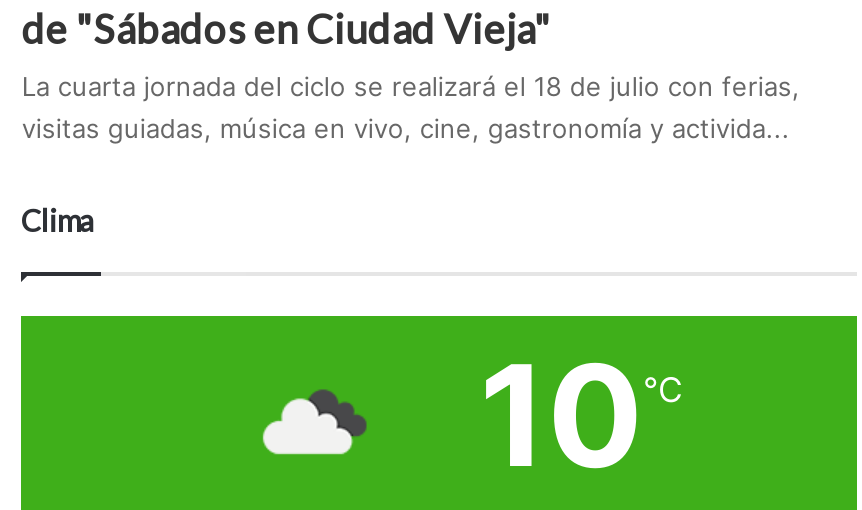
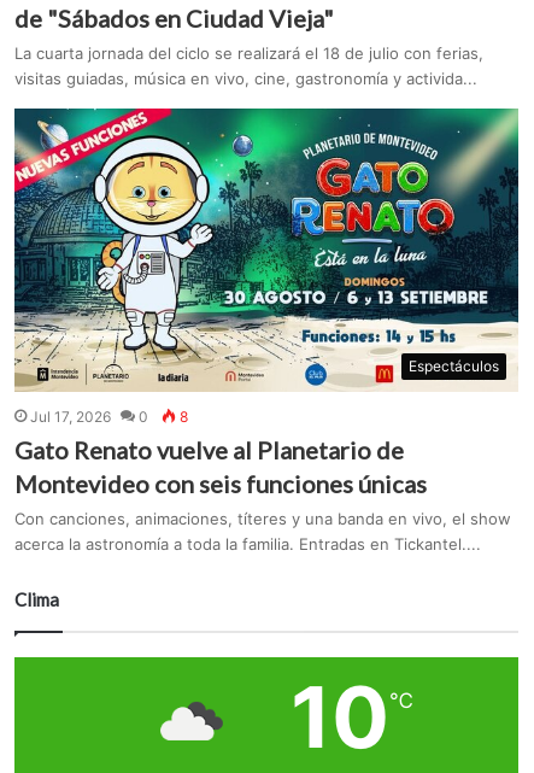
+ [image]
+ Espectáculos
+ Jul 17, 2026
+ 0
+ 8
+ Gato Renato vuelve al Planetario de
+ Montevideo con seis funciones únicas
+ Con canciones, animaciones, títeres y una banda en vivo, el show
+ acerca la astronomía a toda la familia. Entradas en Tickantel....
